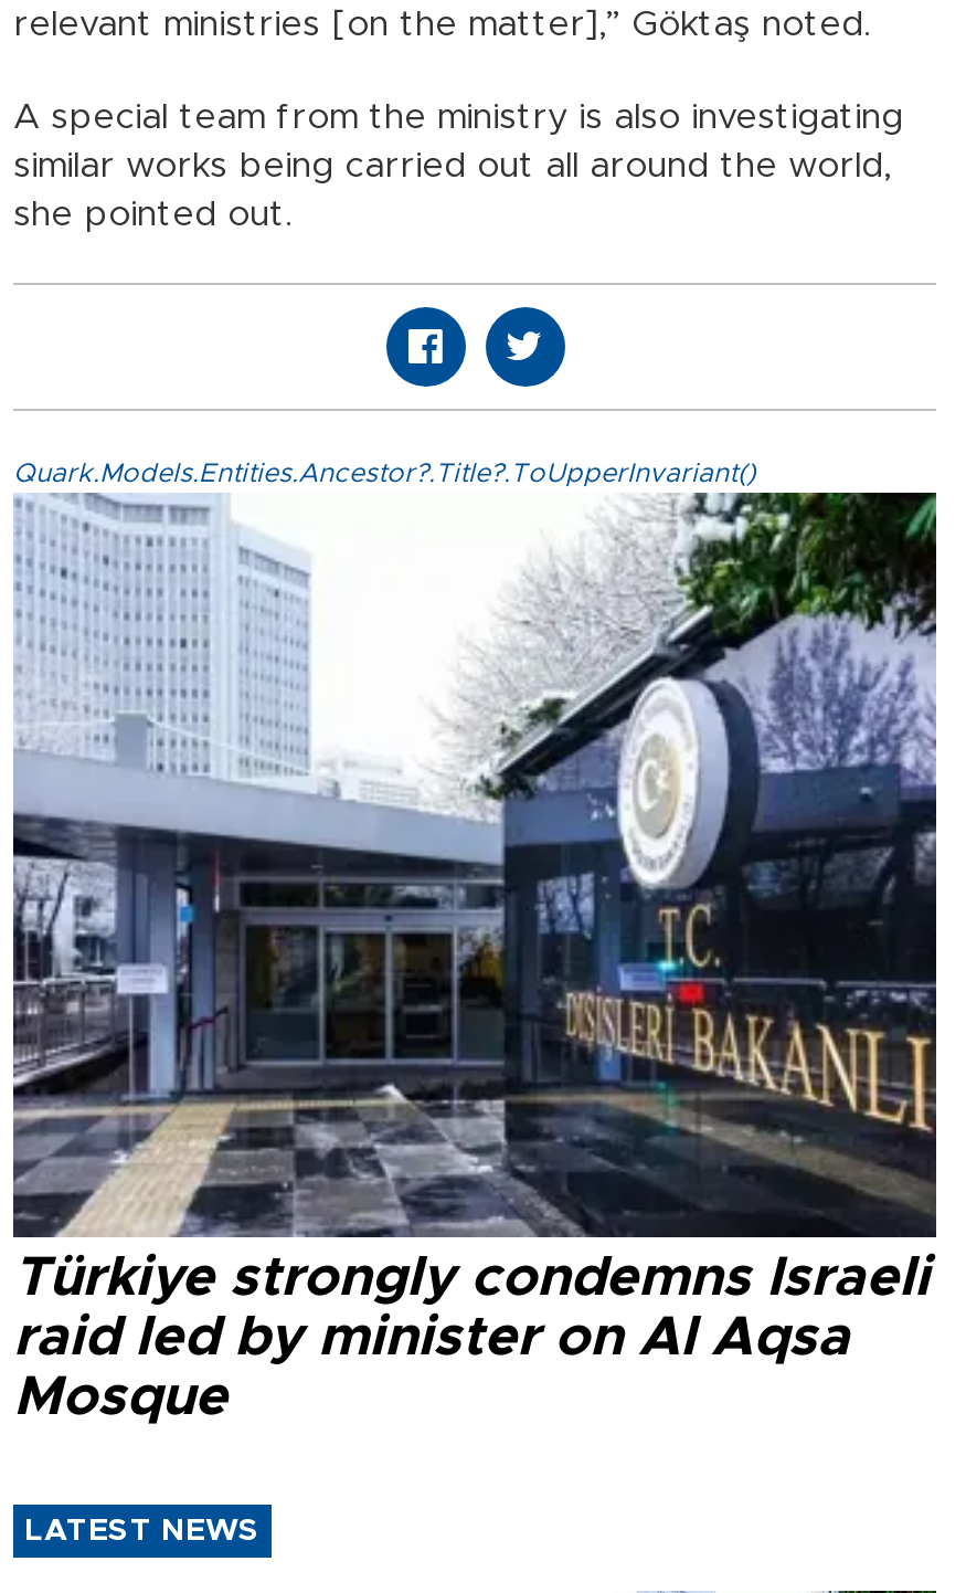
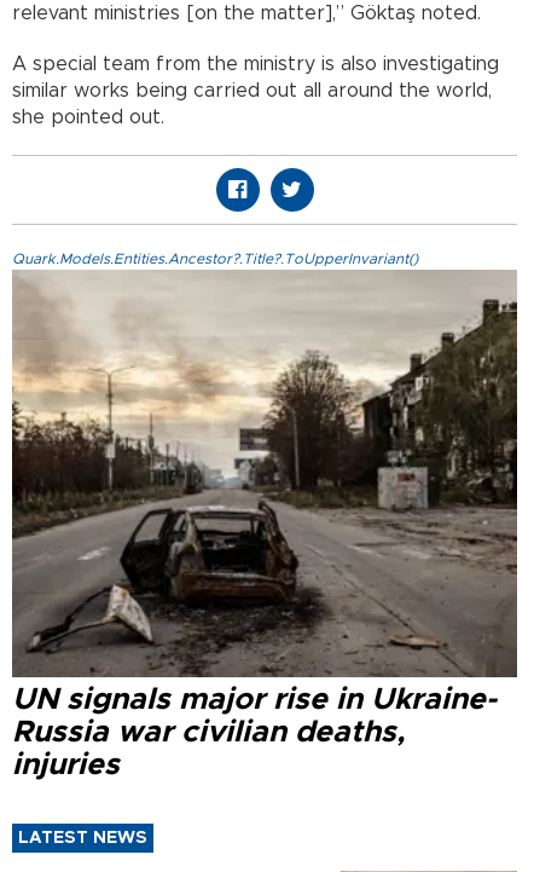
- [image]
- Türkiye strongly condemns Israeli
- raid led by minister on Al Aqsa
- Mosque
+ [image]
+ UN signals major rise in Ukraine-
+ Russia war civilian deaths,
+ injuries
